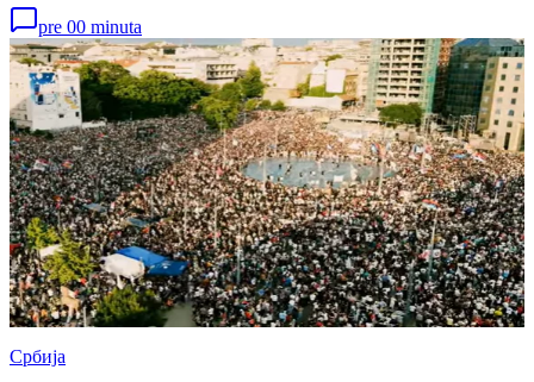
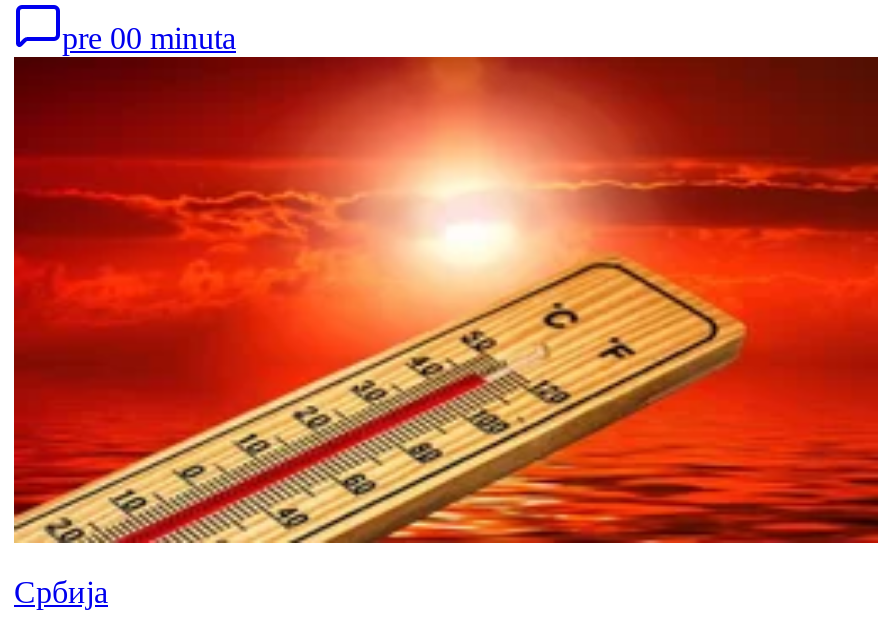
- [image]
+ [image]
